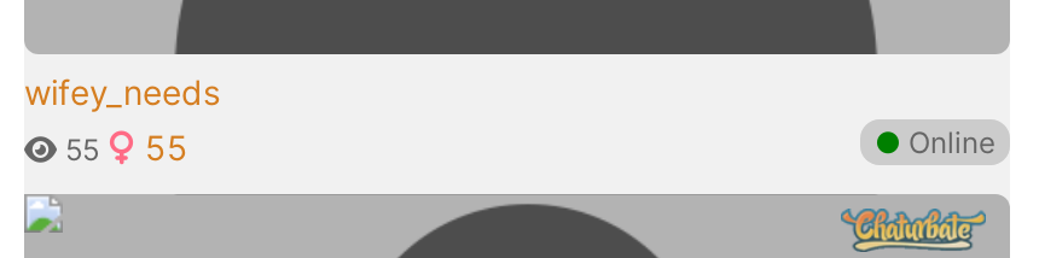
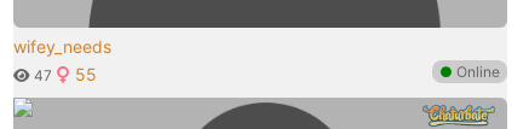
- 55 55
+ 47 55
